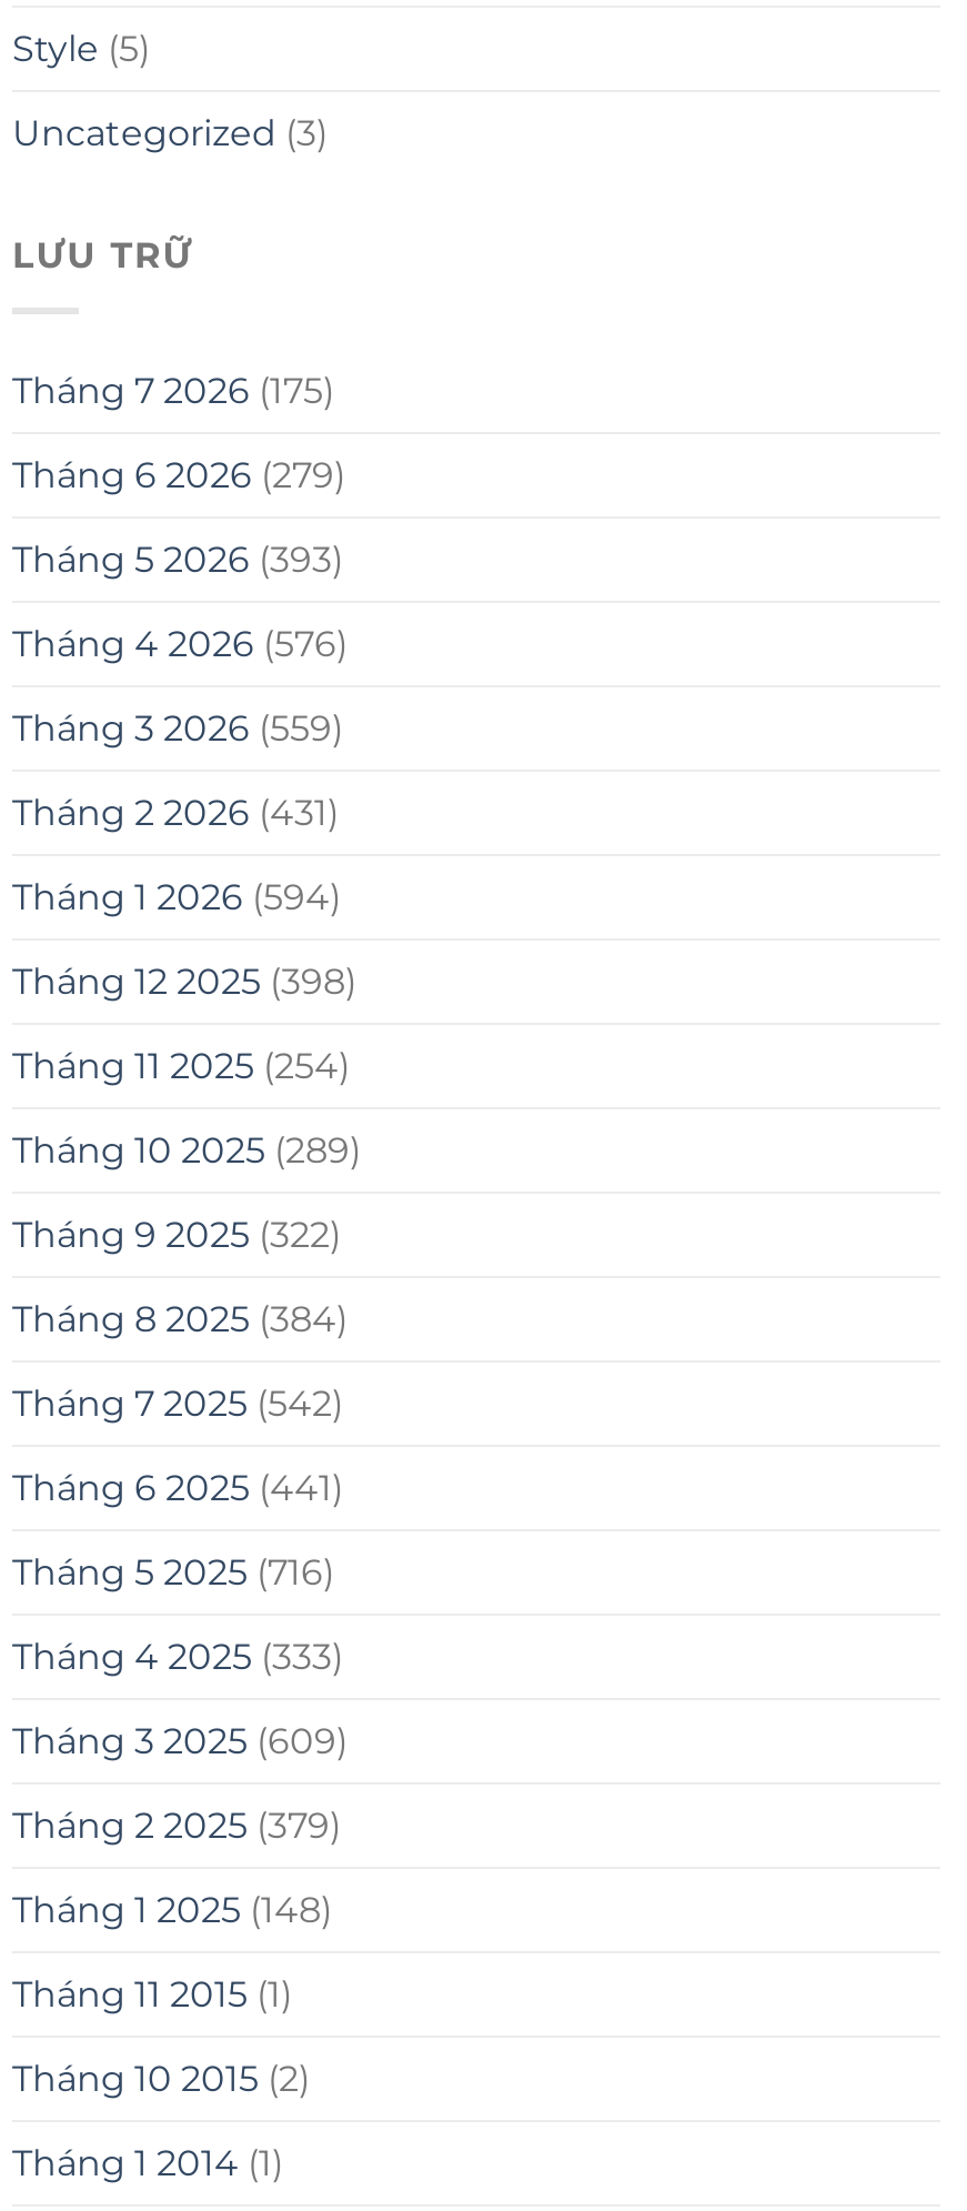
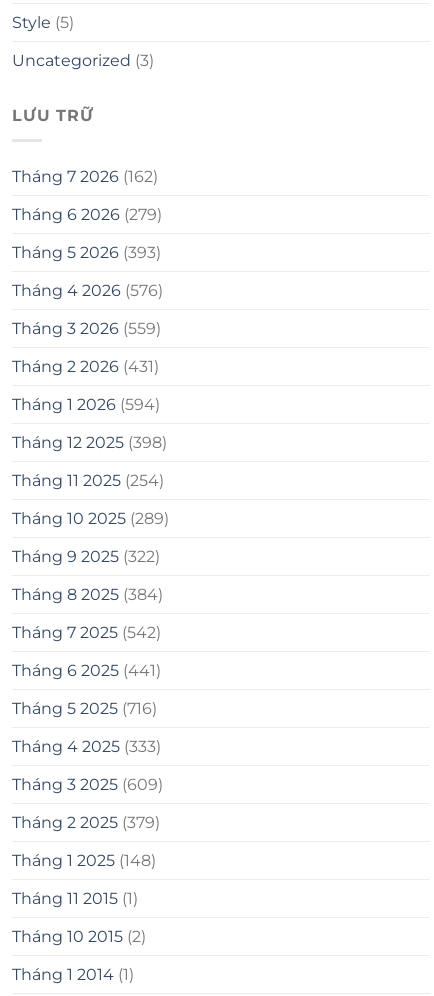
- Tháng 7 2026 (175)
+ Tháng 7 2026 (162)
